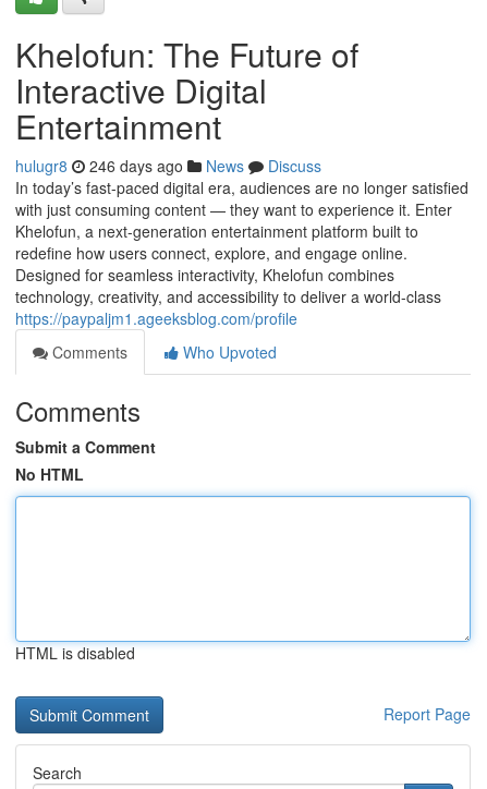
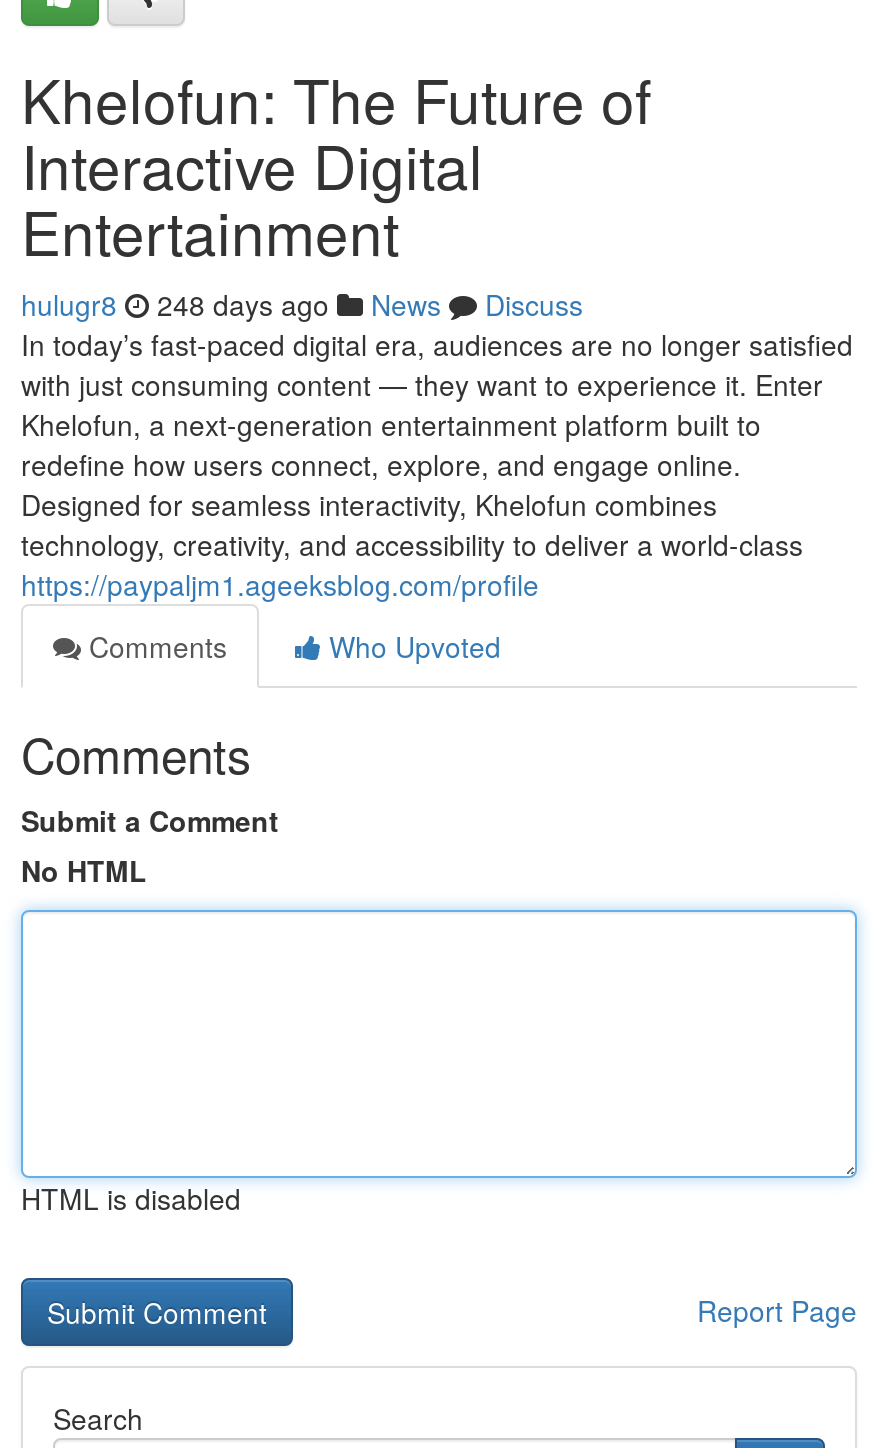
- hulugr8 246 days ago News Discuss
+ hulugr8 248 days ago News Discuss
